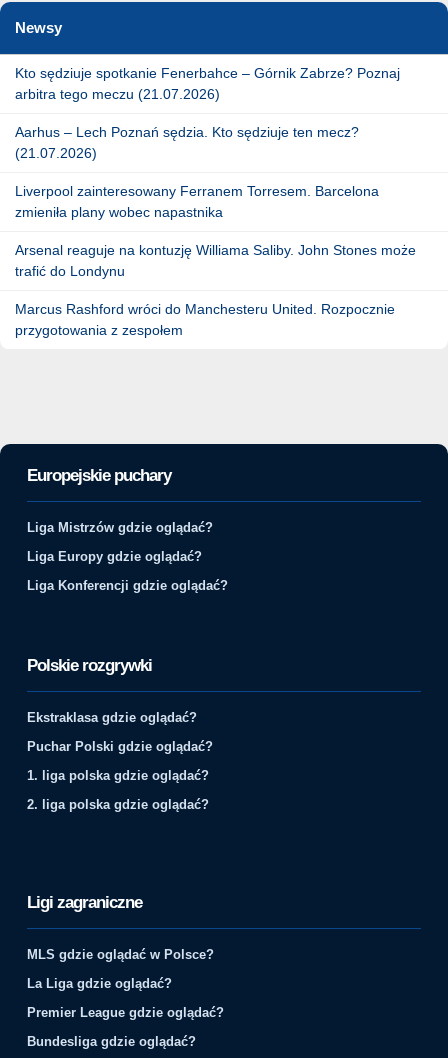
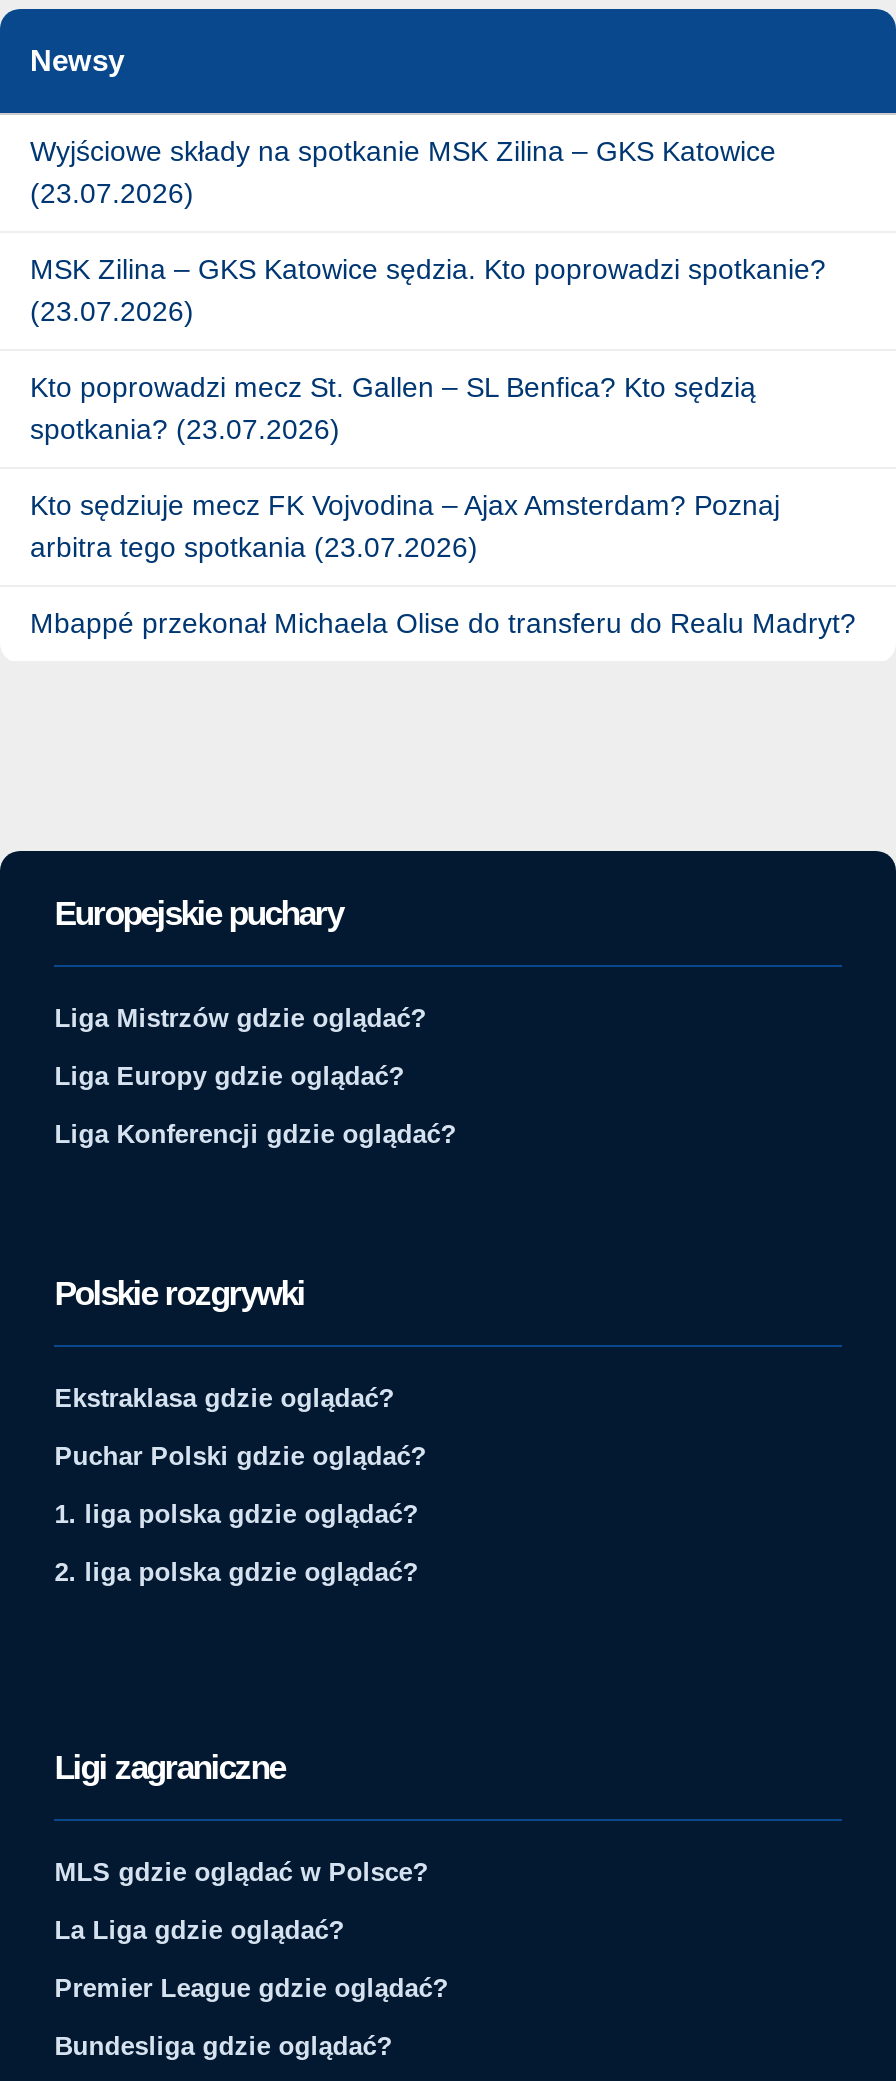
- Kto sędziuje spotkanie Fenerbahce – Górnik Zabrze? Poznaj
- arbitra tego meczu (21.07.2026)
+ Wyjściowe składy na spotkanie MSK Zilina – GKS Katowice
+ (23.07.2026)

- Aarhus – Lech Poznań sędzia. Kto sędziuje ten mecz?
- (21.07.2026)
+ MSK Zilina – GKS Katowice sędzia. Kto poprowadzi spotkanie?
+ (23.07.2026)

- Liverpool zainteresowany Ferranem Torresem. Barcelona
- zmieniła plany wobec napastnika
+ Kto poprowadzi mecz St. Gallen – SL Benfica? Kto sędzią
+ spotkania? (23.07.2026)

- Arsenal reaguje na kontuzję Williama Saliby. John Stones może
- trafić do Londynu
+ Kto sędziuje mecz FK Vojvodina – Ajax Amsterdam? Poznaj
+ arbitra tego spotkania (23.07.2026)

- Marcus Rashford wróci do Manchesteru United. Rozpocznie
- przygotowania z zespołem
+ Mbappé przekonał Michaela Olise do transferu do Realu Madryt?
